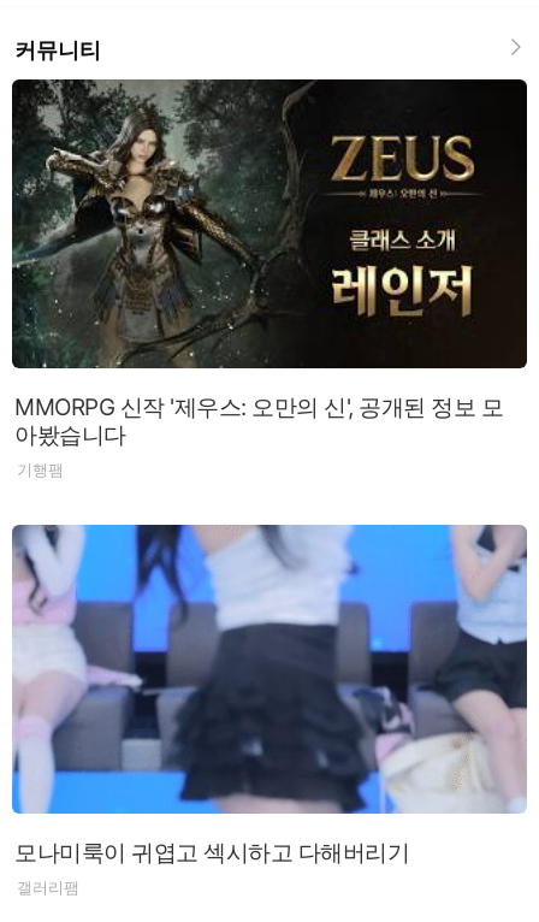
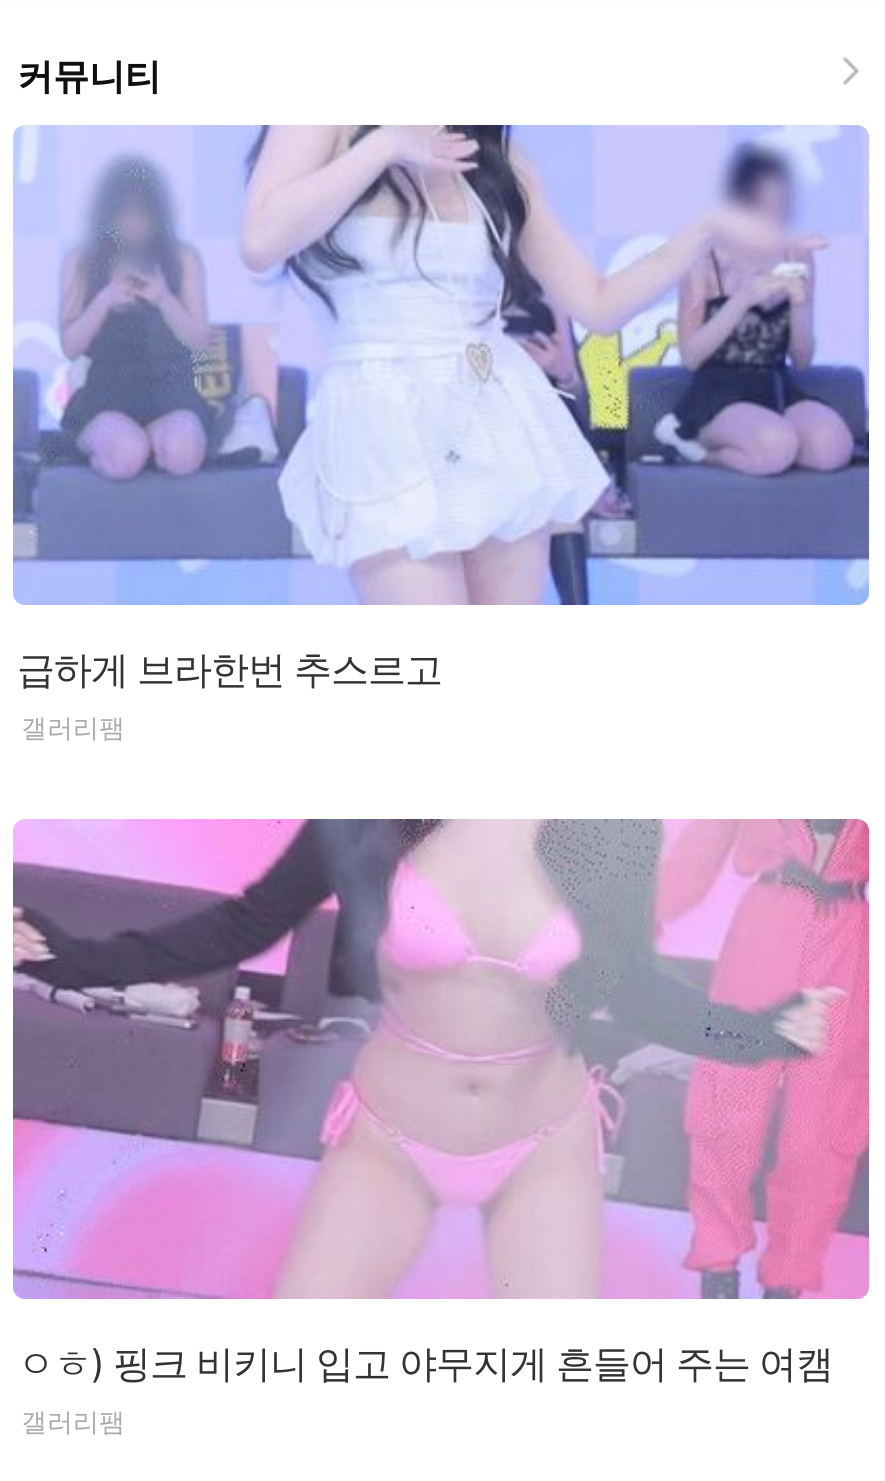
- [image]
- MMORPG 신작 '제우스: 오만의 신', 공개된 정보 모
- 아봤습니다
- 기행팸
+ [image]
+ 급하게 브라한번 추스르고
+ 갤러리팸

- [image]
- 모나미룩이 귀엽고 섹시하고 다해버리기
+ [image]
+ ㅇㅎ) 핑크 비키니 입고 야무지게 흔들어 주는 여캠
